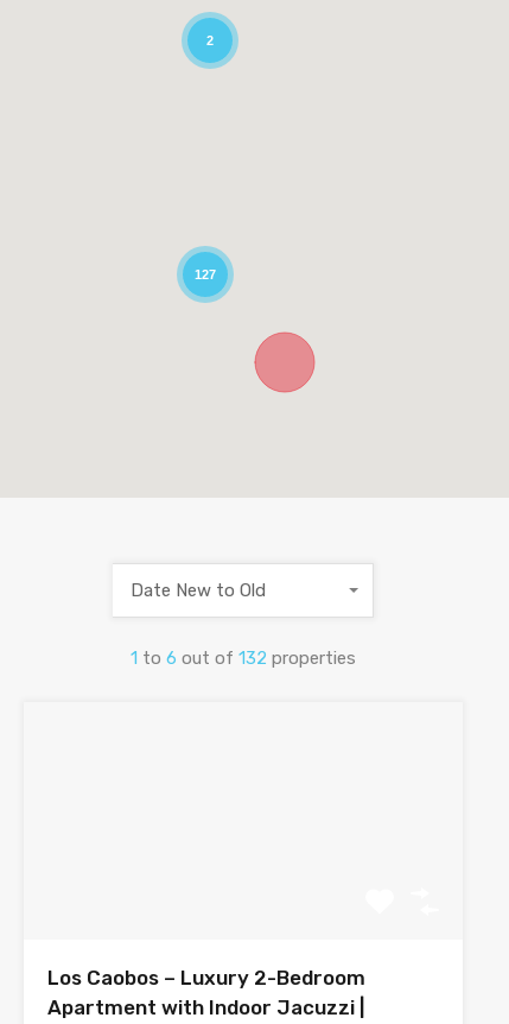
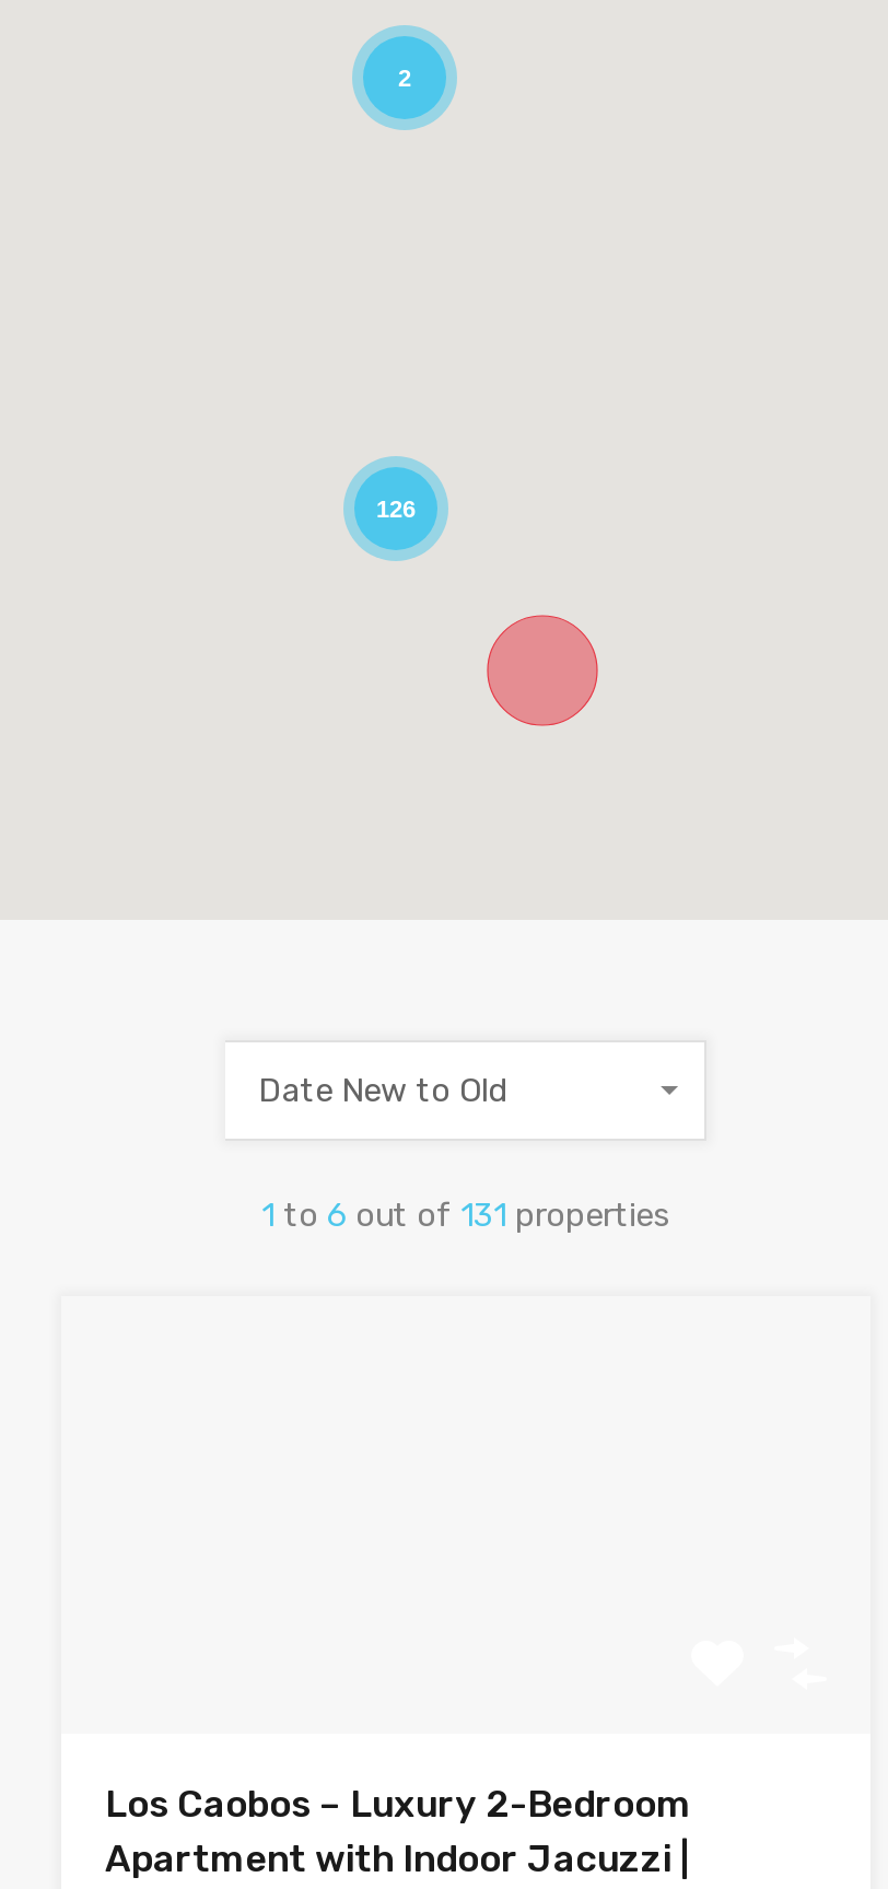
- 127
+ 126

- 1 to 6 out of 132 properties
+ 1 to 6 out of 131 properties
